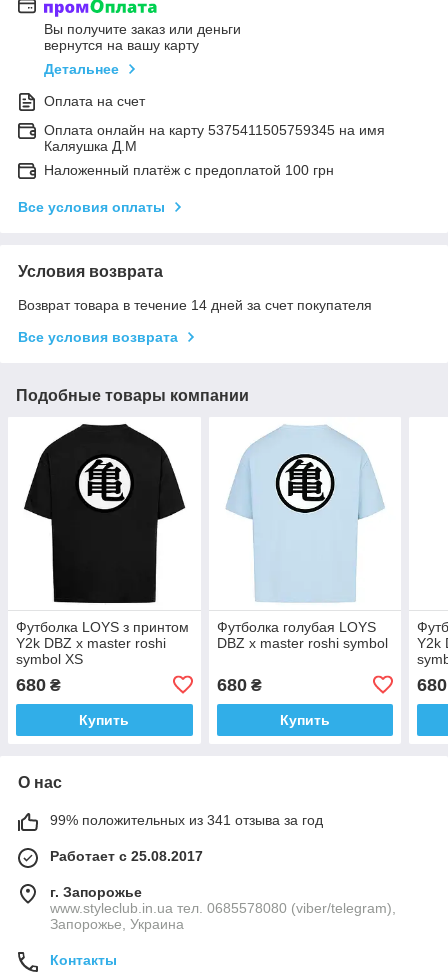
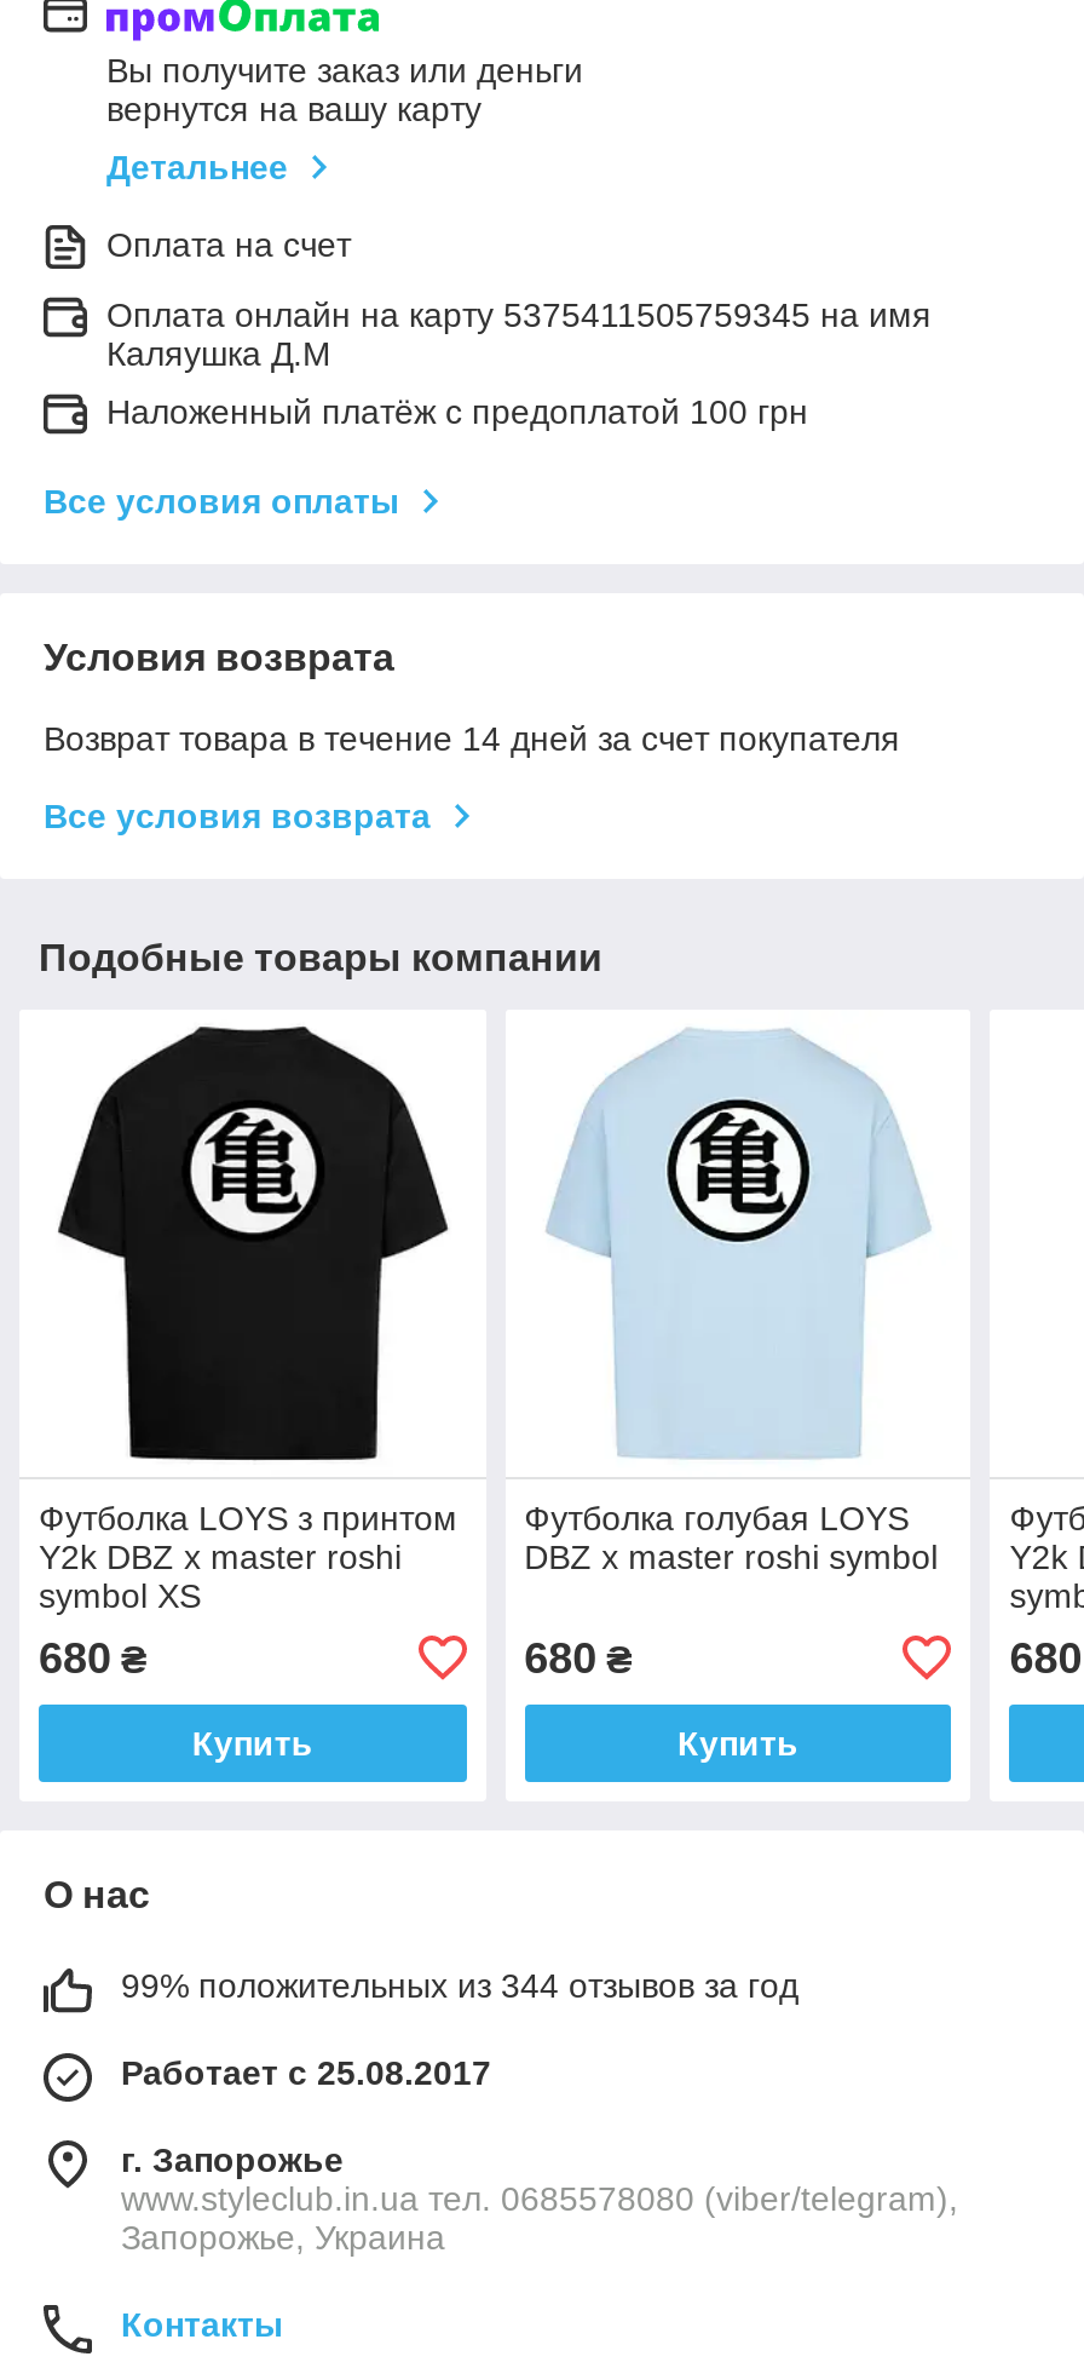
- 99% положительных из 341 отзыва за год
+ 99% положительных из 344 отзывов за год
